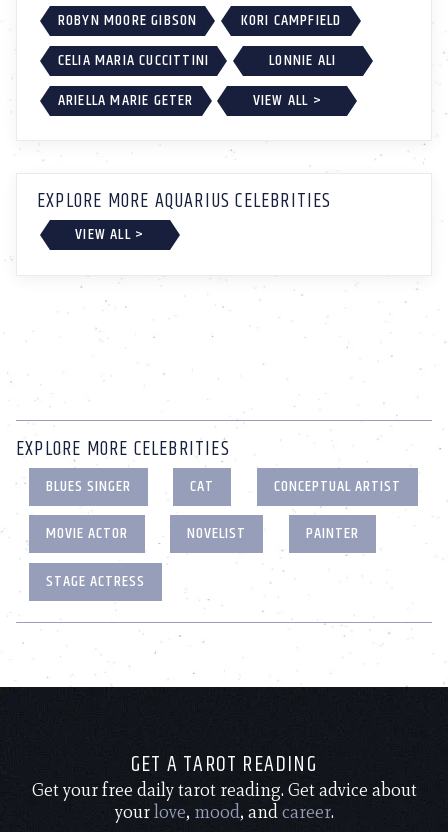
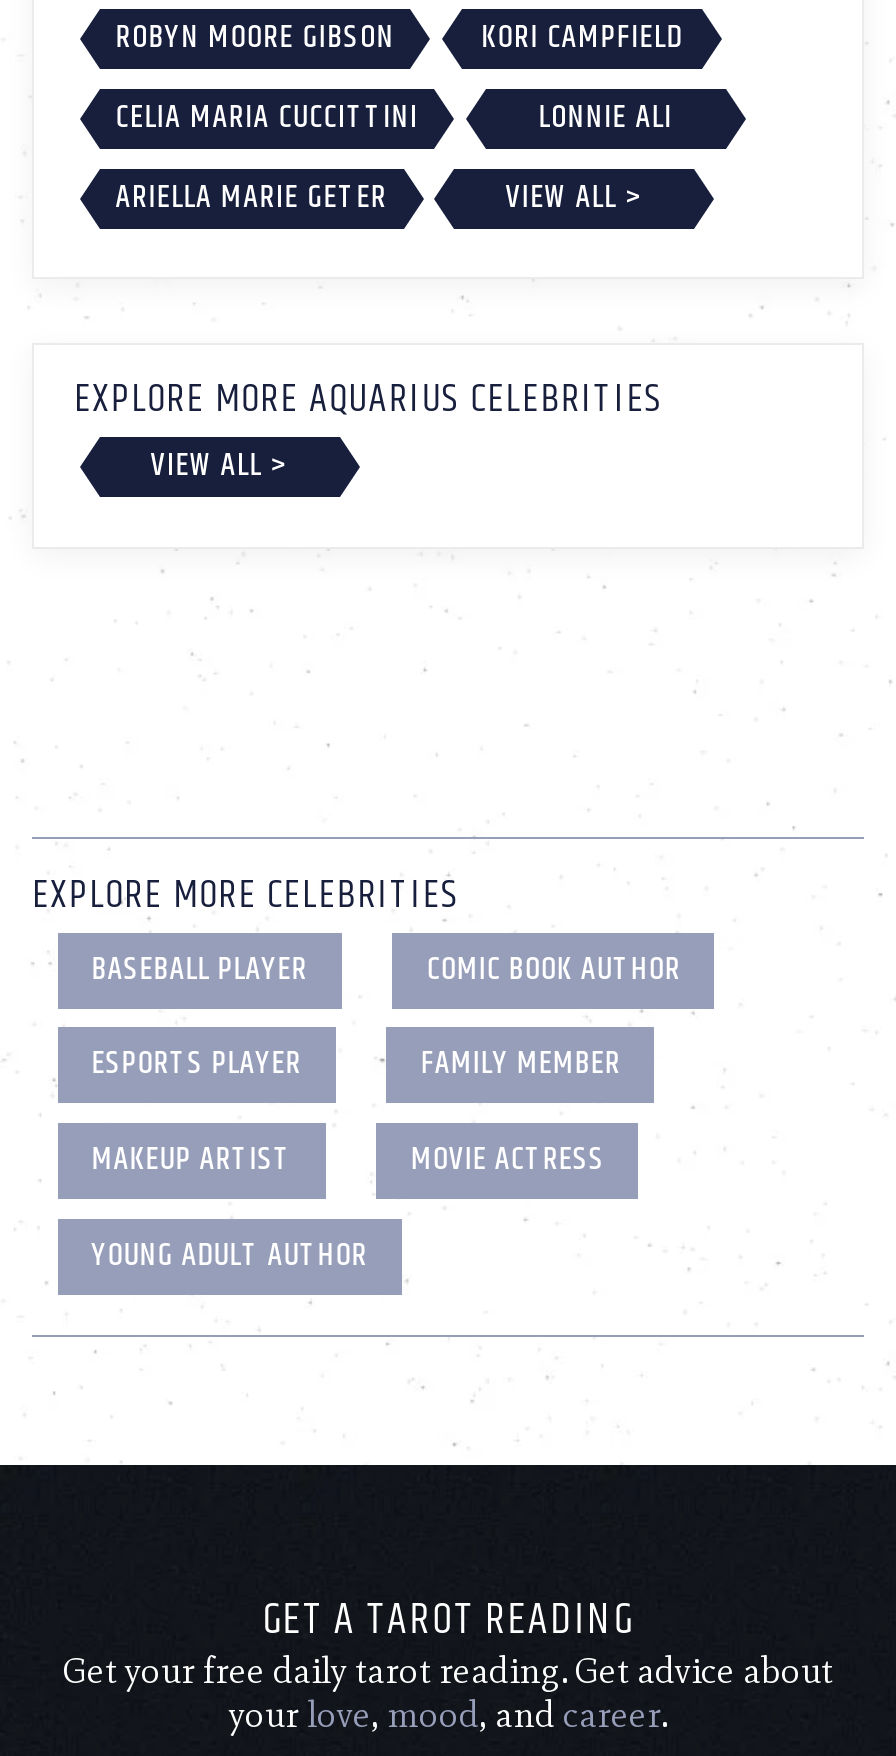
- BLUES SINGER
- CAT
- CONCEPTUAL ARTIST
- MOVIE ACTOR
- NOVELIST
- PAINTER
- STAGE ACTRESS
+ BASEBALL PLAYER
+ COMIC BOOK AUTHOR
+ ESPORTS PLAYER
+ FAMILY MEMBER
+ MAKEUP ARTIST
+ MOVIE ACTRESS
+ YOUNG ADULT AUTHOR
